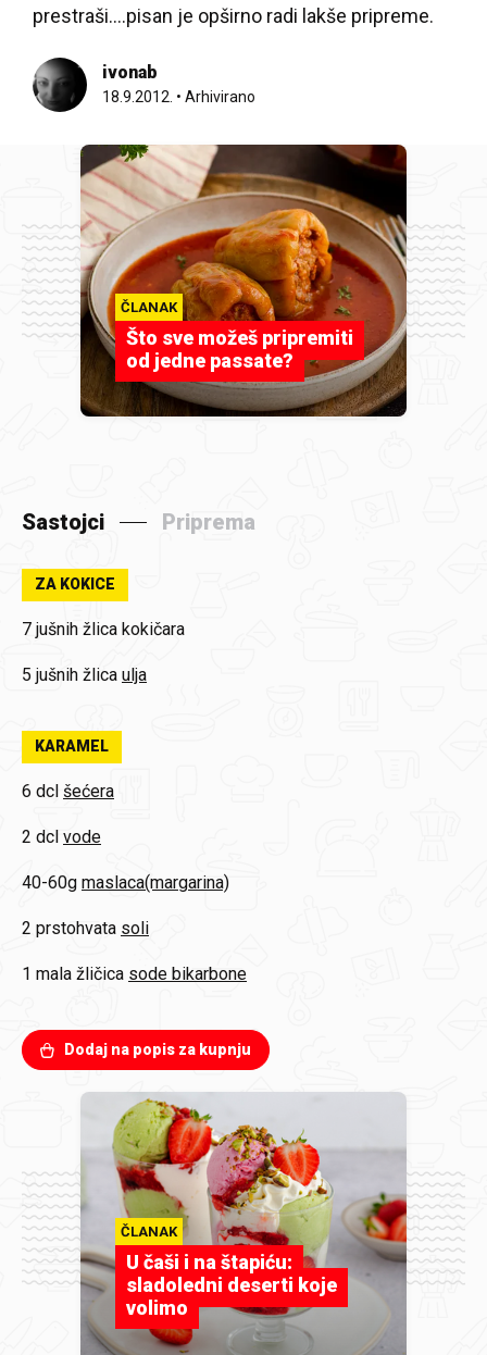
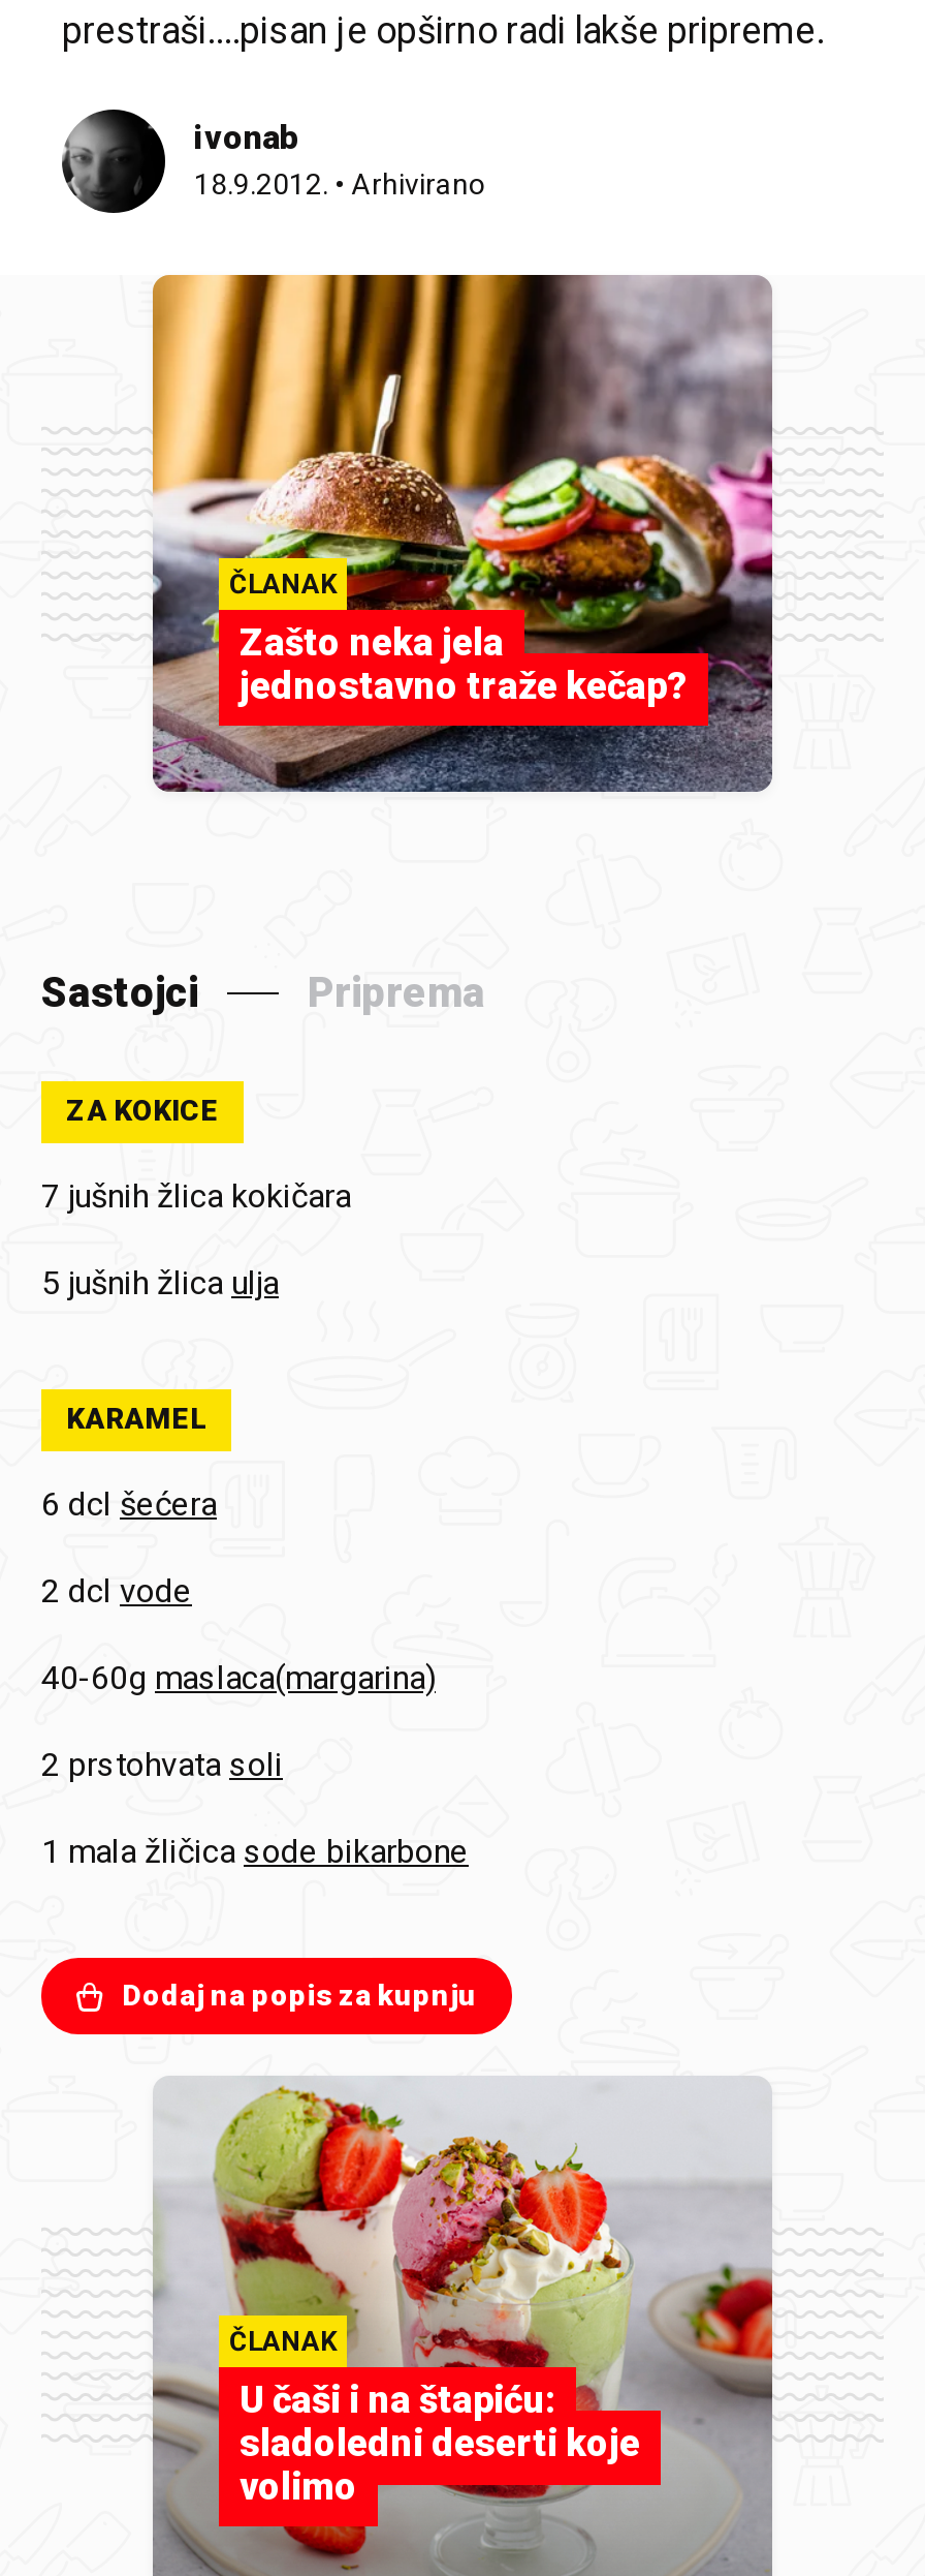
- [image]
- Što sve možeš pripremiti
- od jedne passate?
+ [image]
+ Zašto neka jela
+ jednostavno traže kečap?
